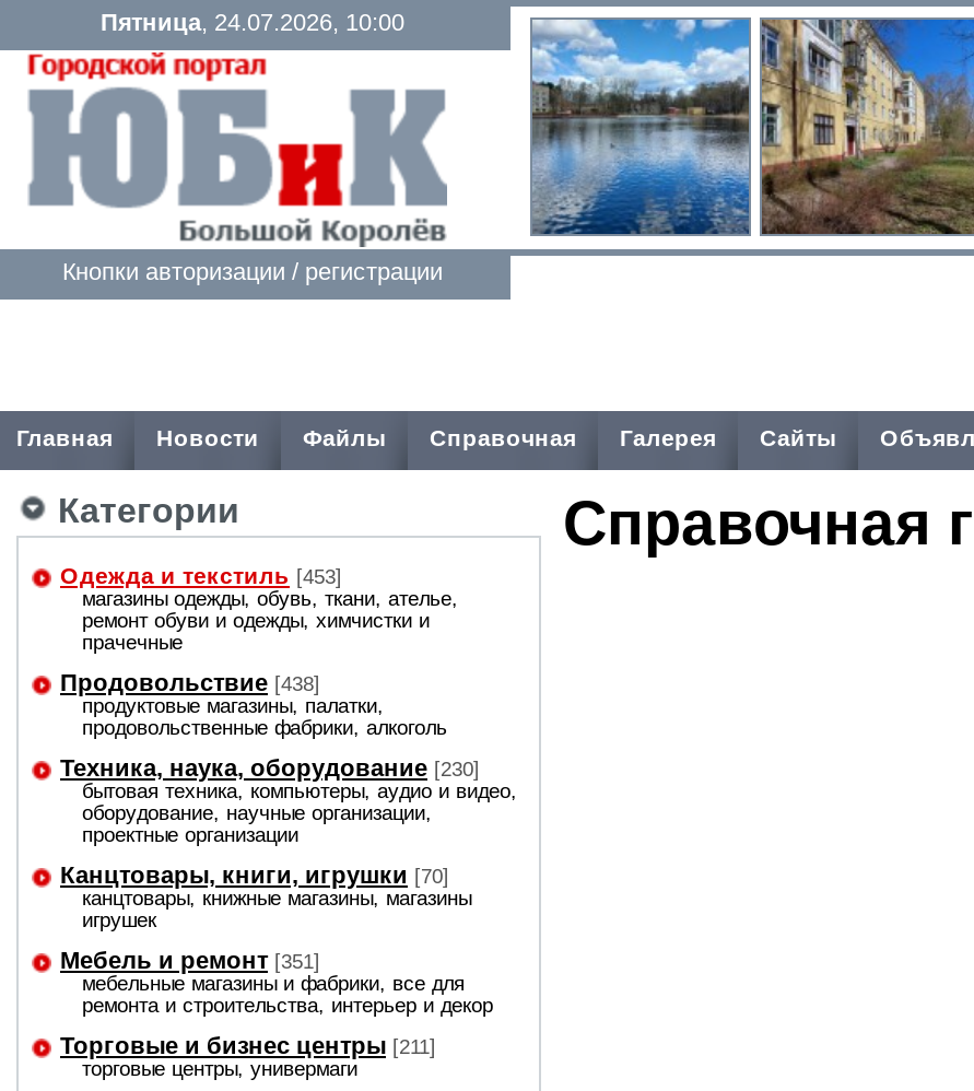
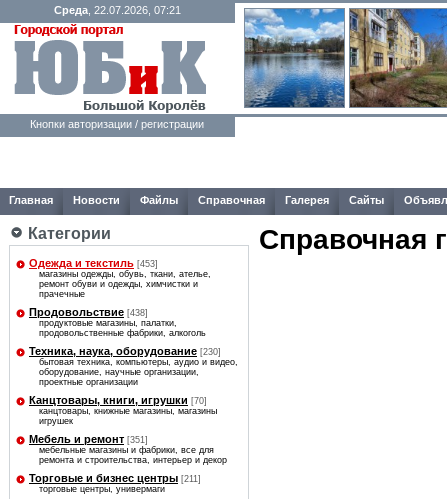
- Пятница, 24.07.2026, 10:00
+ Среда, 22.07.2026, 07:21
